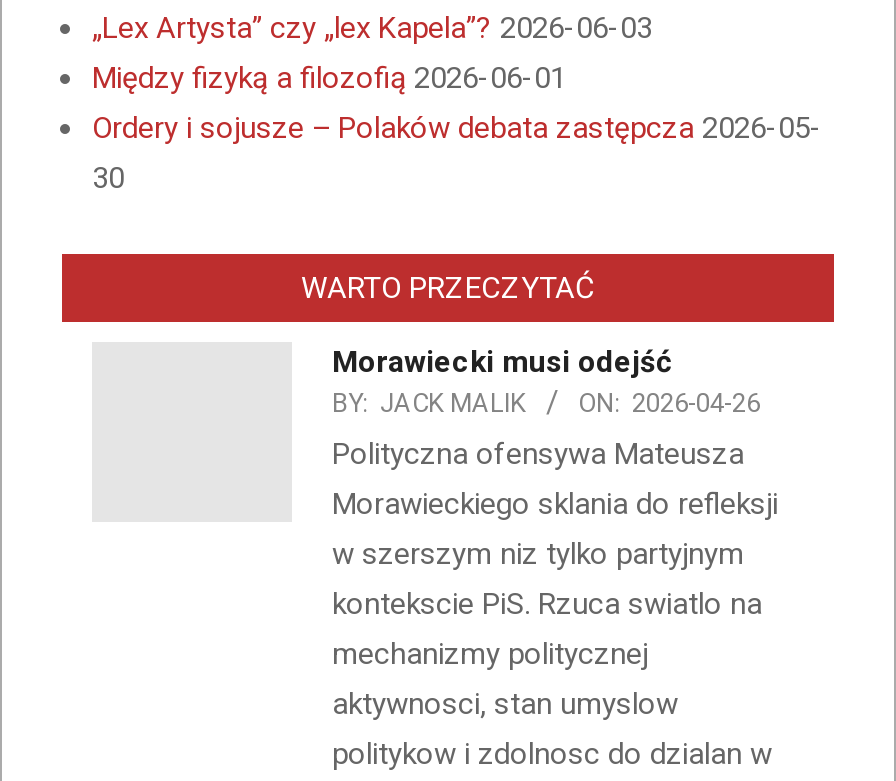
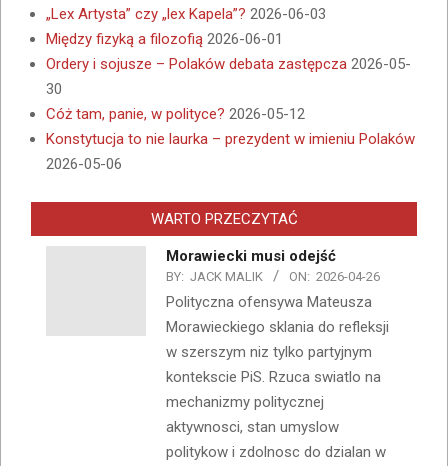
+ Cóż tam, panie, w polityce? 2026-05-12
+ Konstytucja to nie laurka – prezydent w imieniu Polaków
+ 2026-05-06
